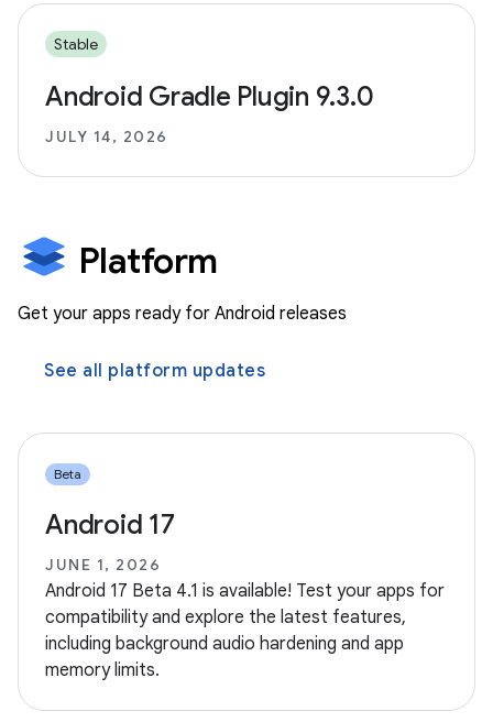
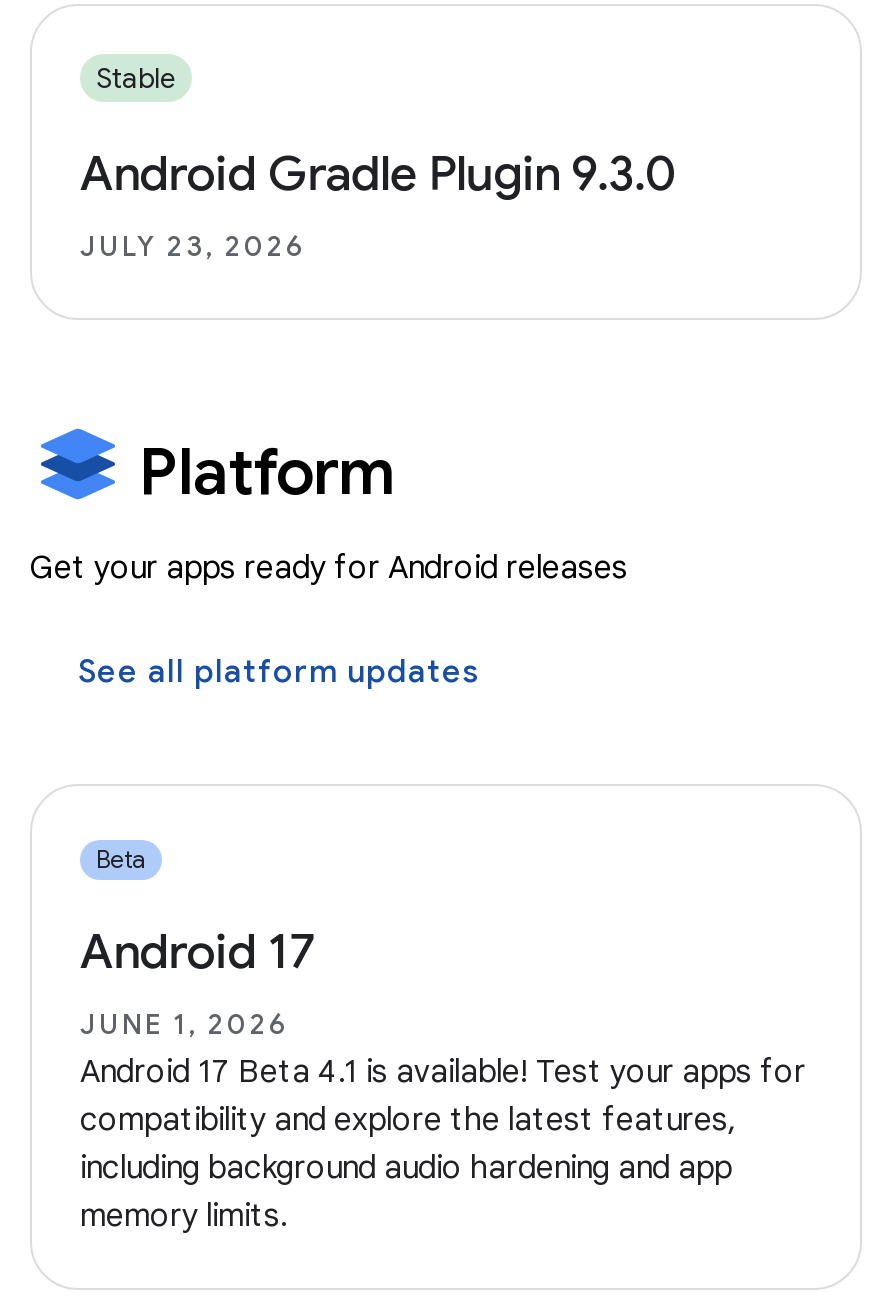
- JULY 14, 2026
+ JULY 23, 2026
